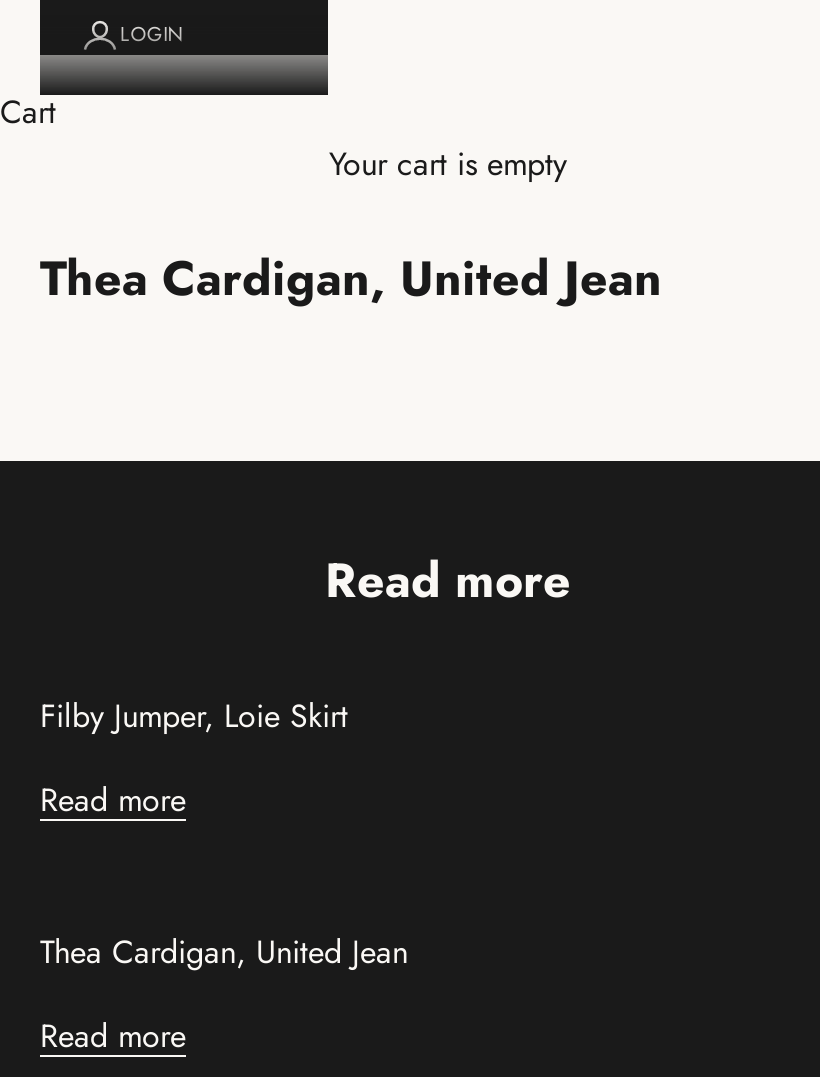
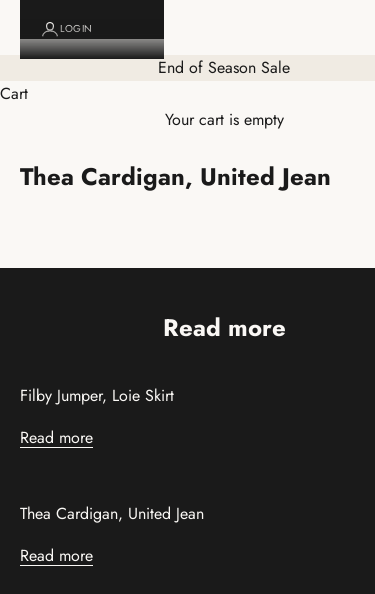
+ End of Season Sale
